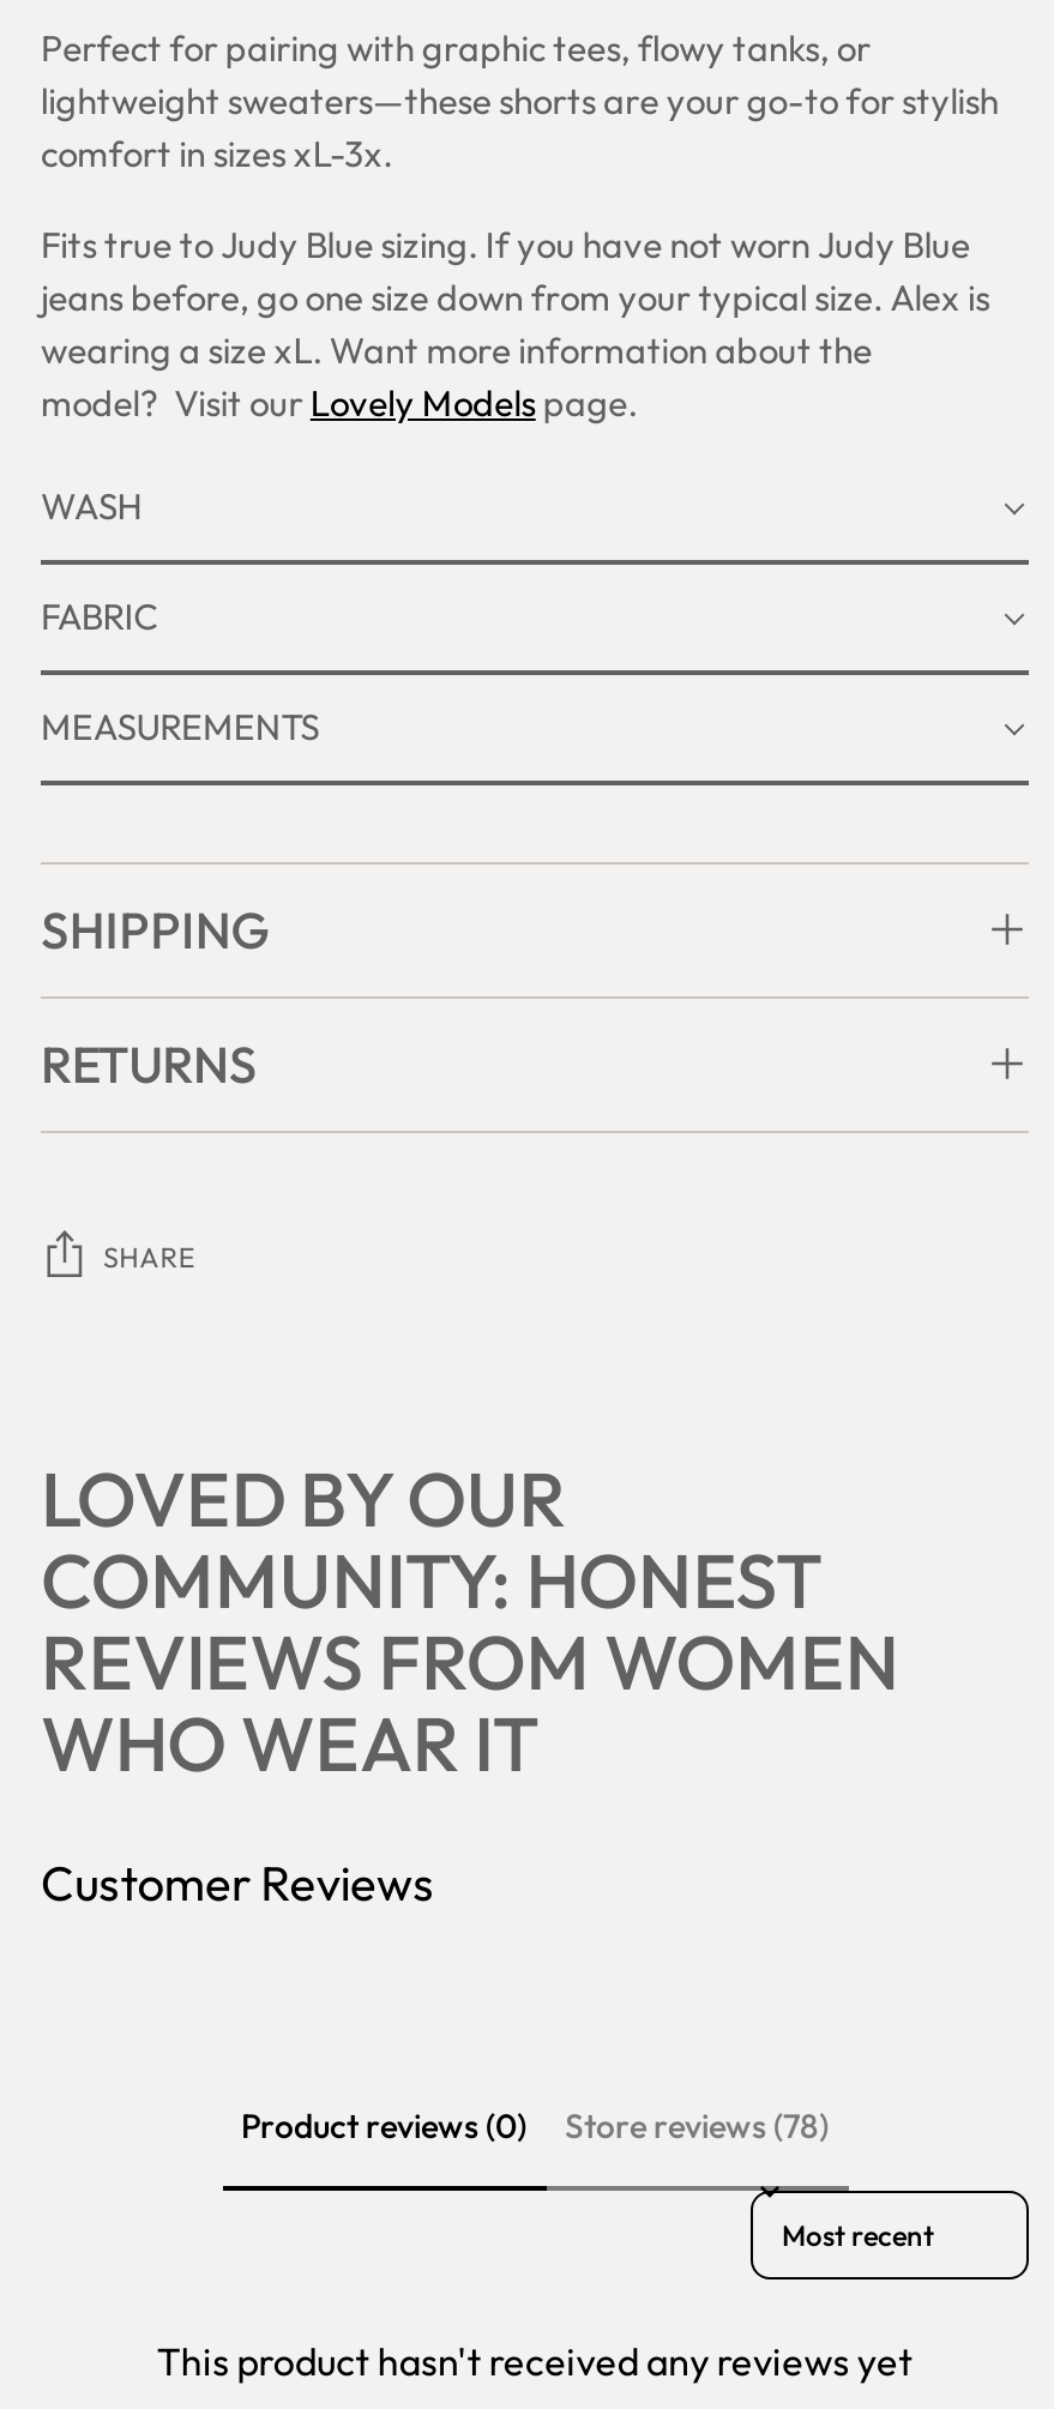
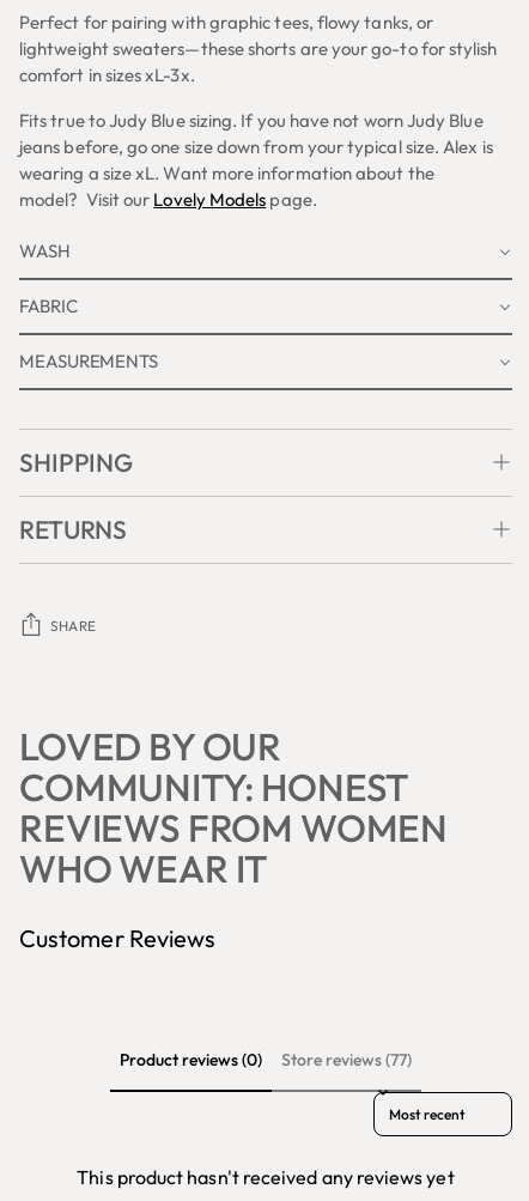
- Store reviews (78)
+ Store reviews (77)
